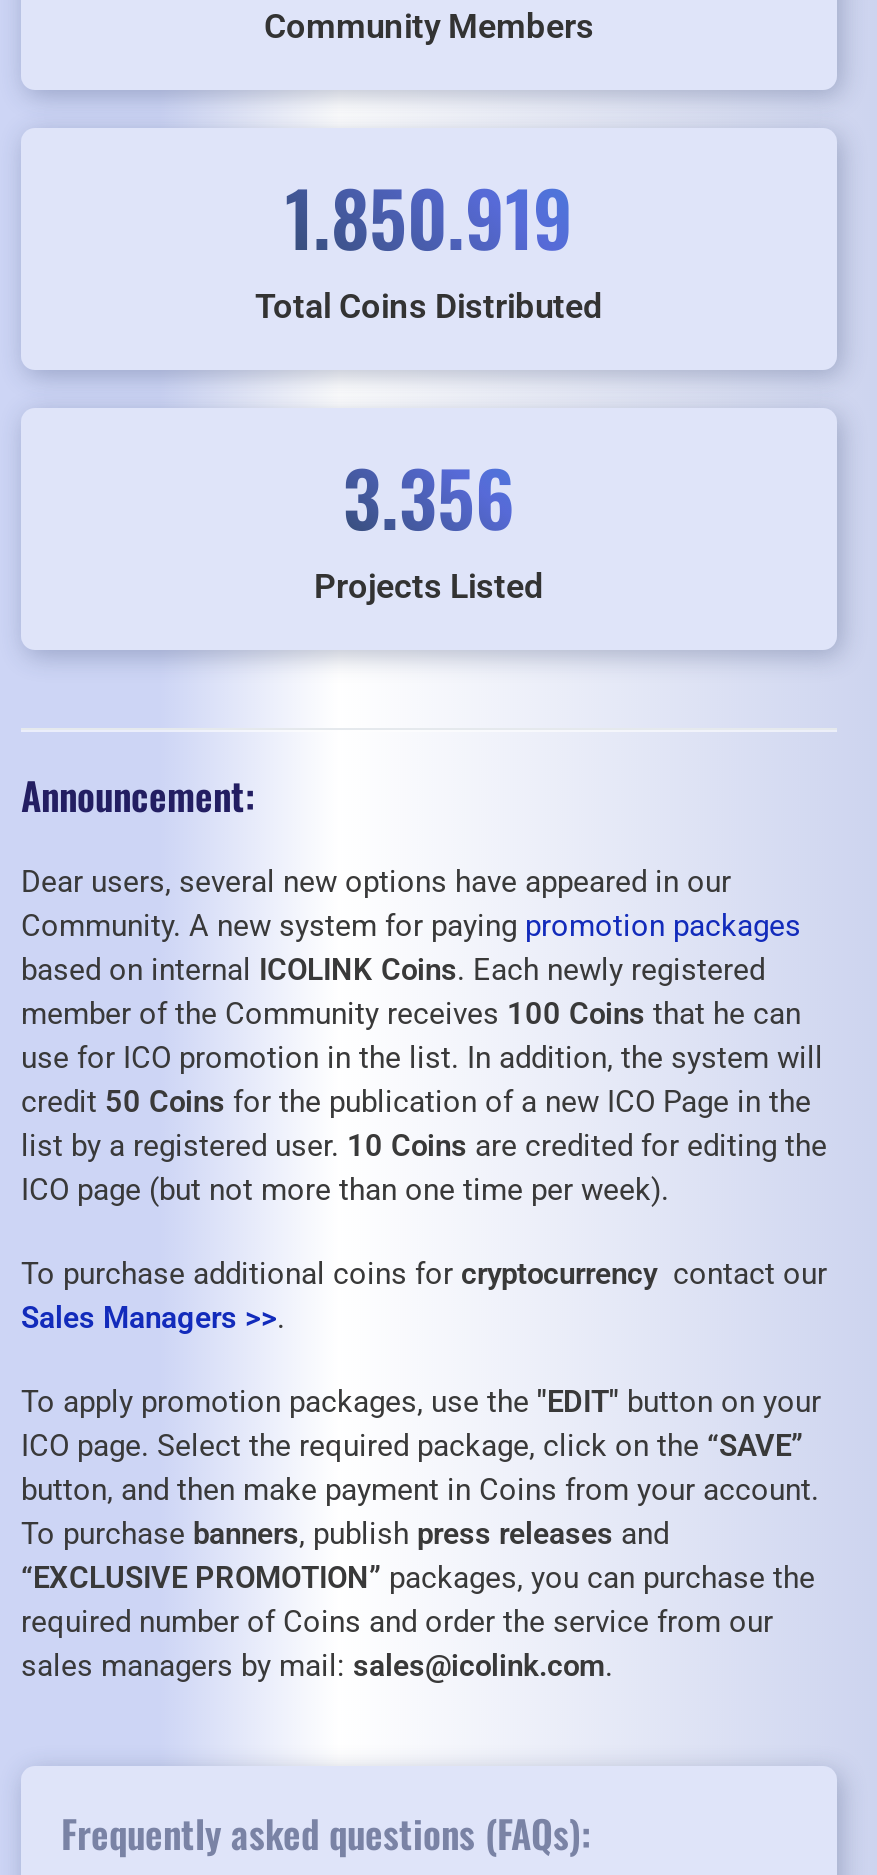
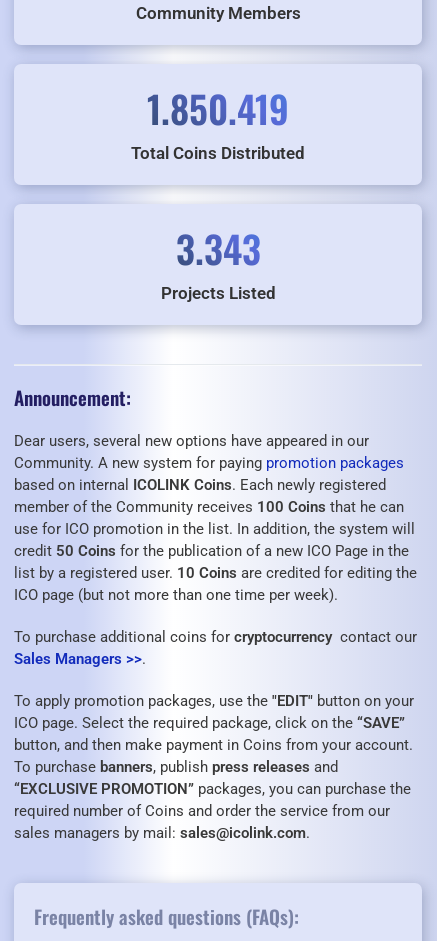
- 1.850.919
+ 1.850.419

- 3.356
+ 3.343
